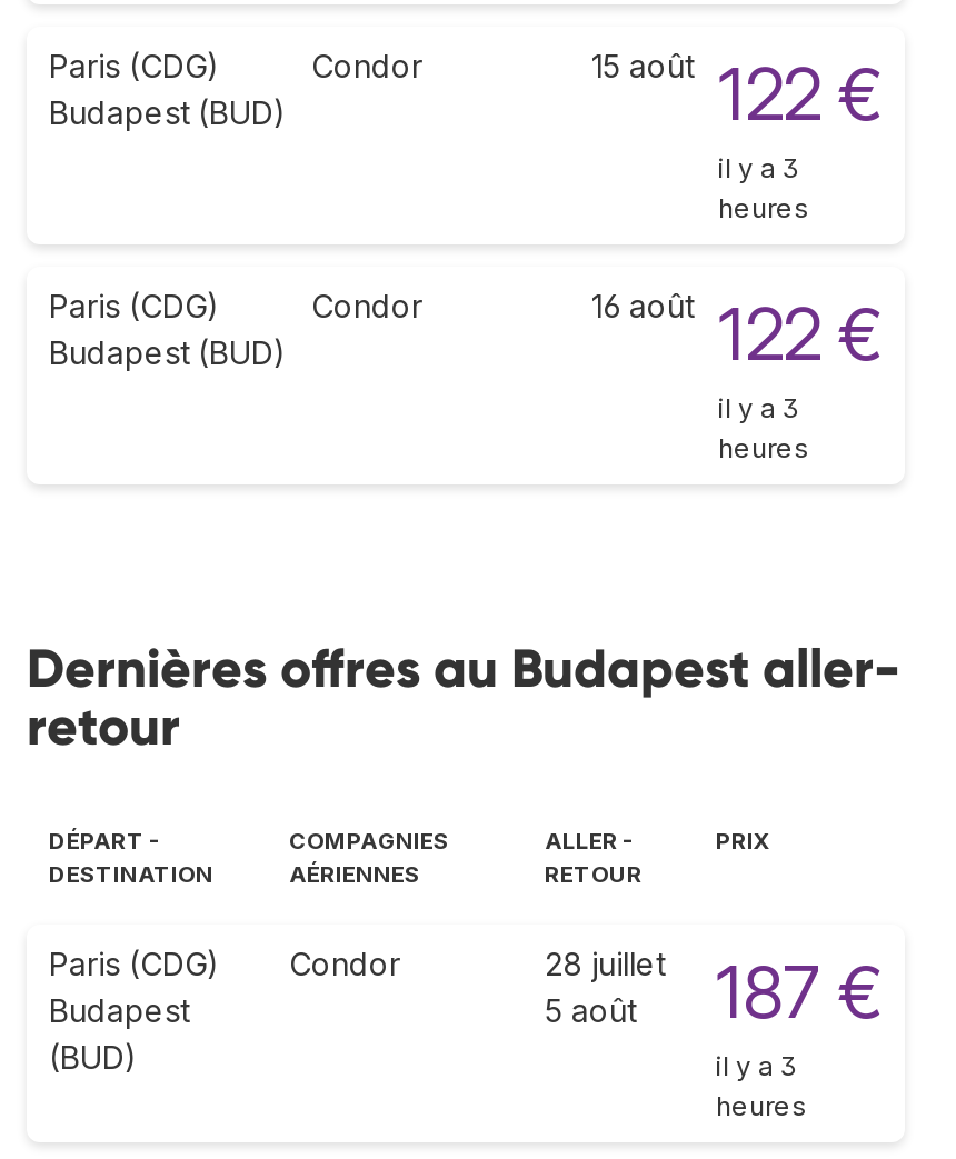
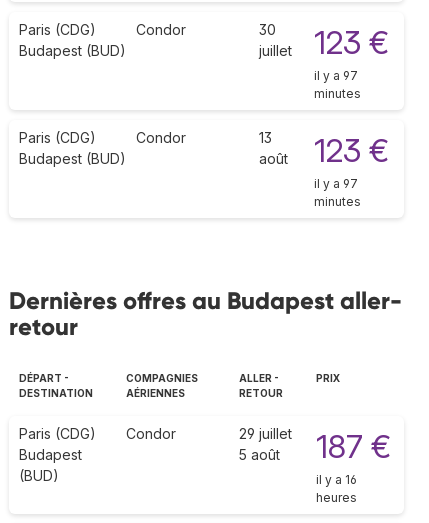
- 15 août
- 122 €
- il y a 3
- heures
+ 30
+ juillet
+ 123 €
+ il y a 97
+ minutes

- 16 août
- 122 €
- il y a 3
- heures
+ 13
+ août
+ 123 €
+ il y a 97
+ minutes

- 28 juillet 187 €
+ 29 juillet 187 €

- il y a 3
+ il y a 16
